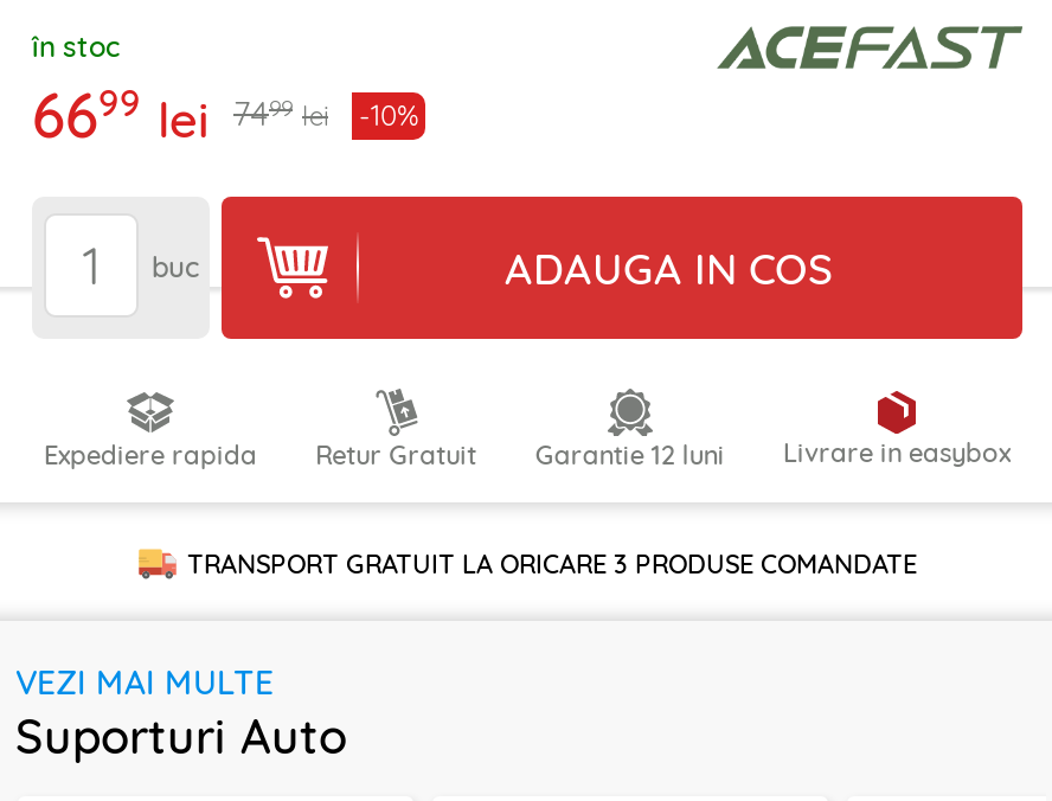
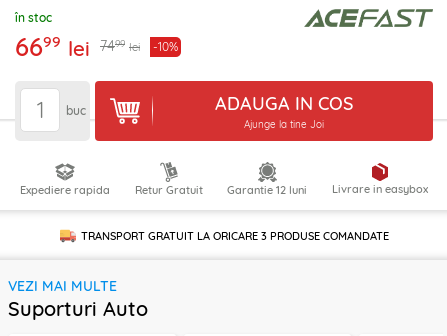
+ Ajunge la tine Joi
